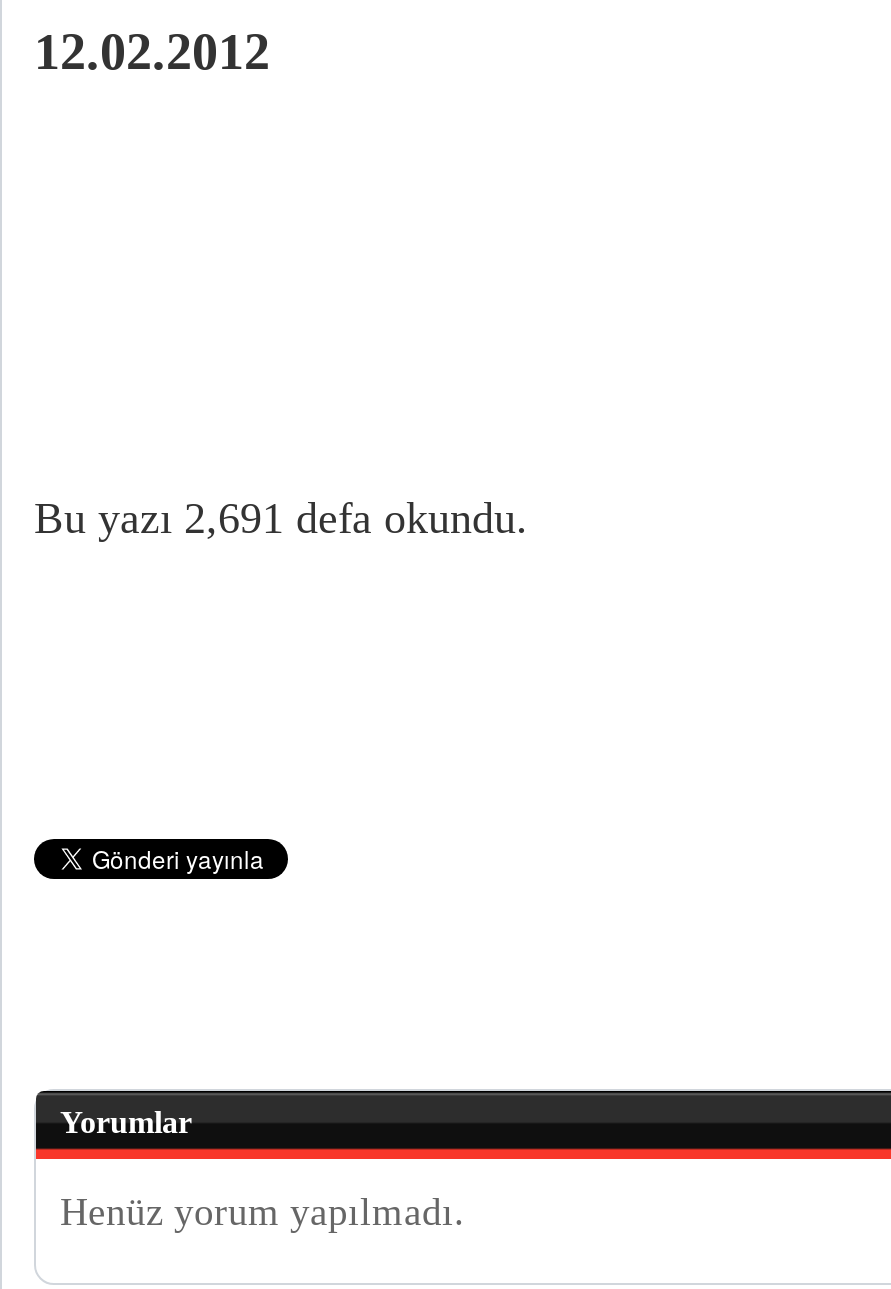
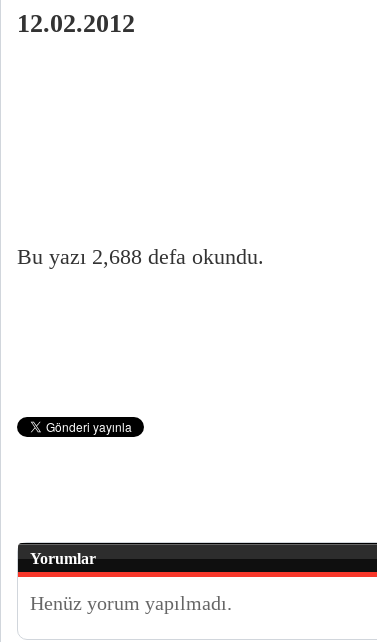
- Bu yazı 2,691 defa okundu.
+ Bu yazı 2,688 defa okundu.
